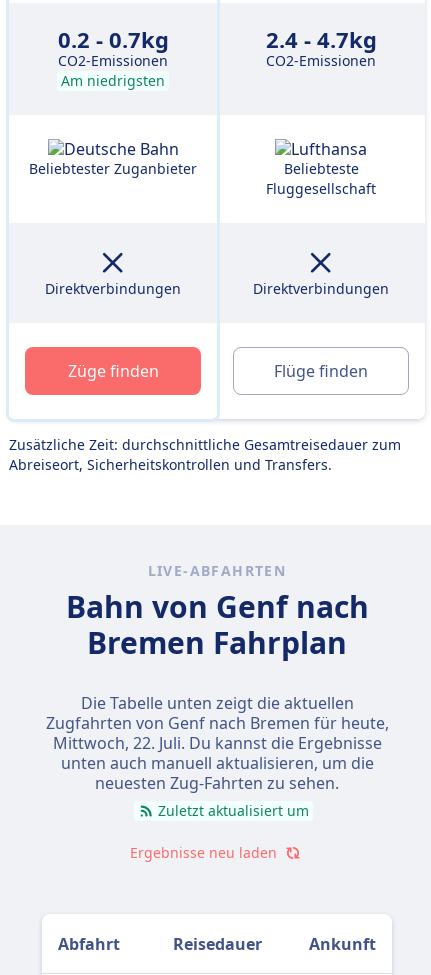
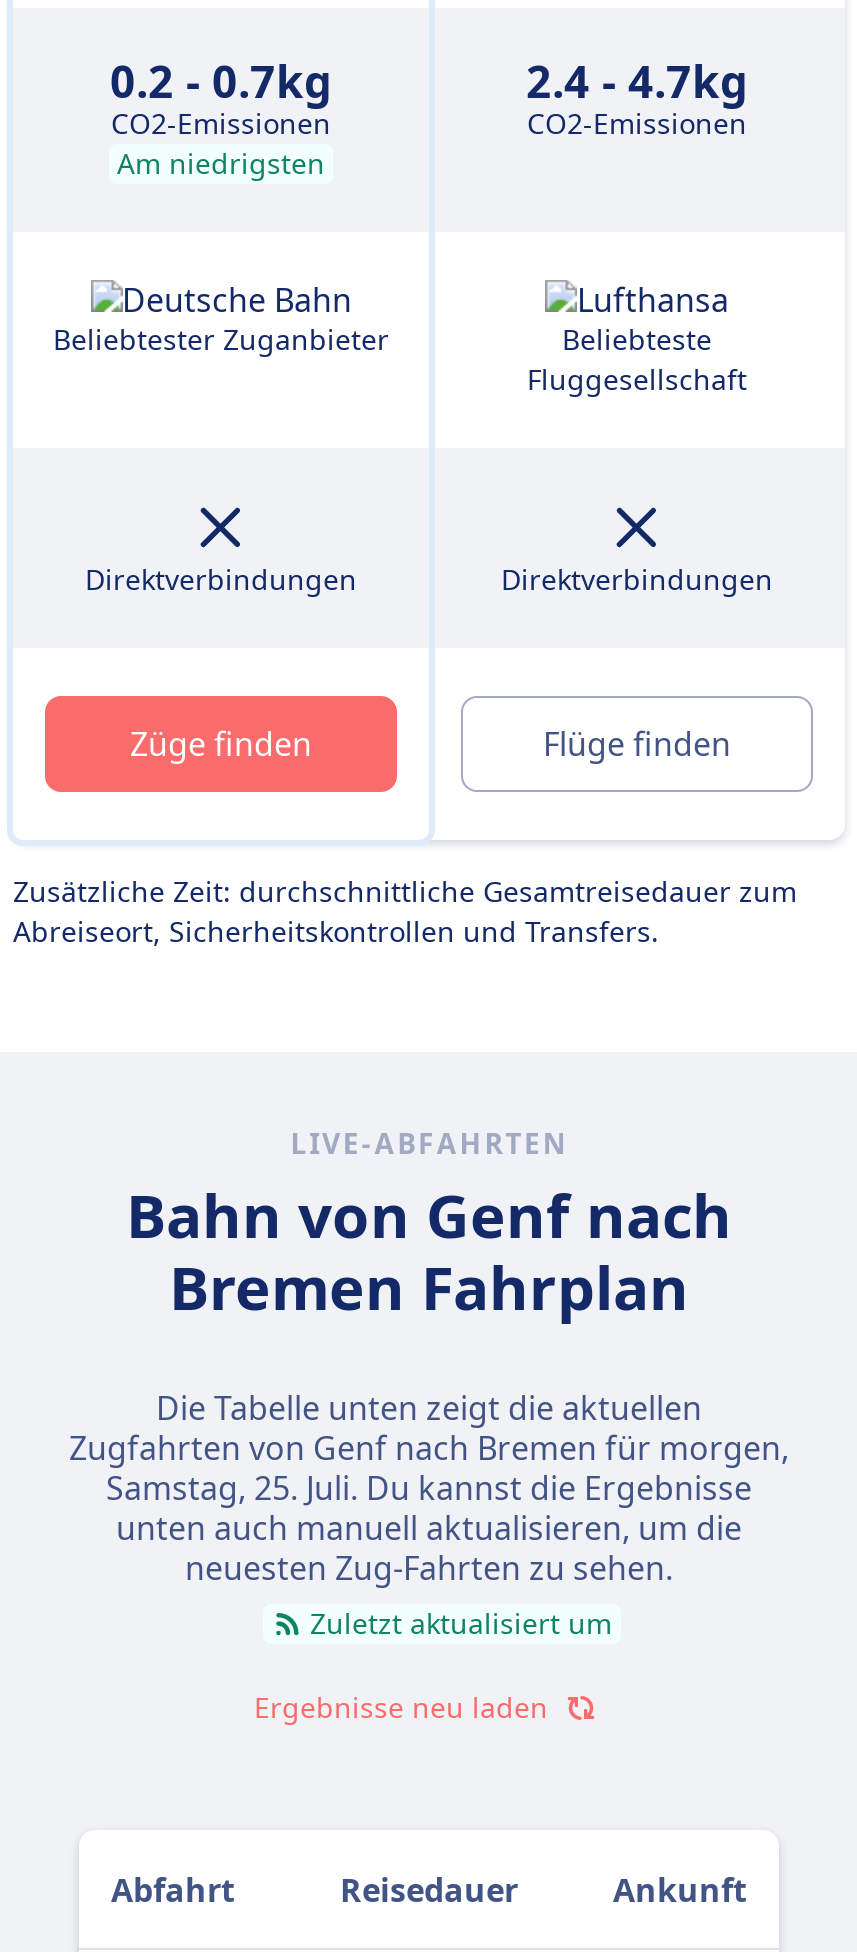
- Zugfahrten von Genf nach Bremen für heute,
+ Zugfahrten von Genf nach Bremen für morgen,

- Mittwoch, 22. Juli. Du kannst die Ergebnisse
+ Samstag, 25. Juli. Du kannst die Ergebnisse
